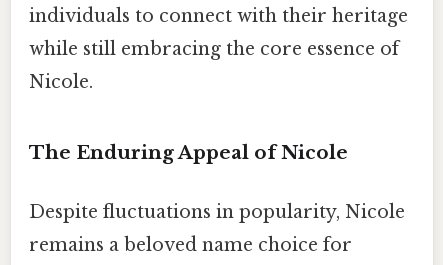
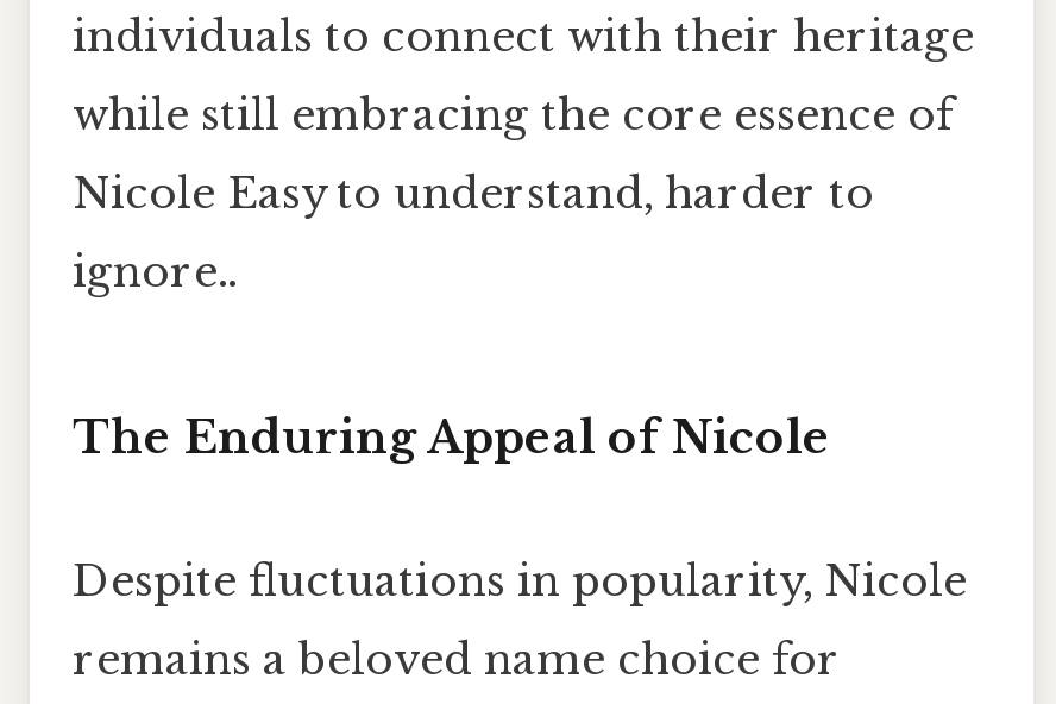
- Nicole.
+ Nicole Easy to understand, harder to
+ ignore..
